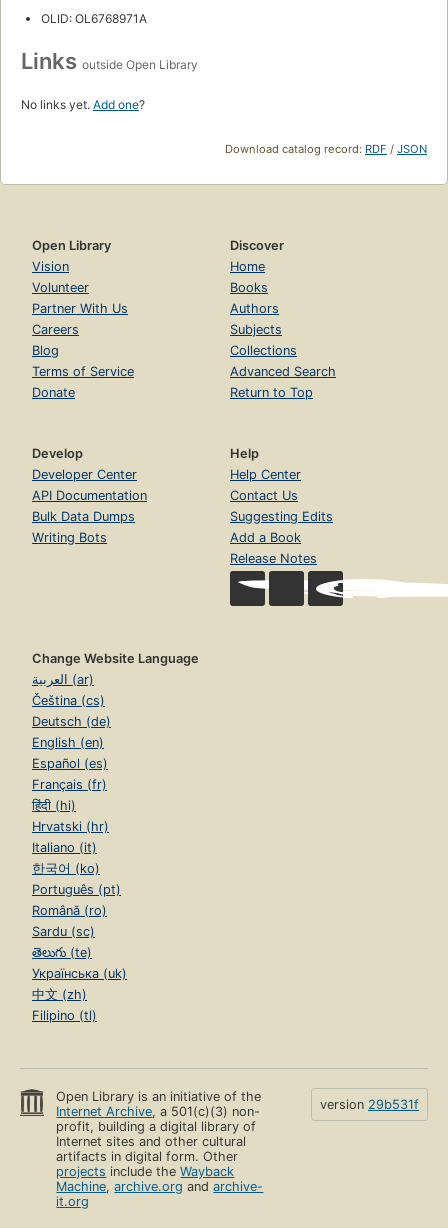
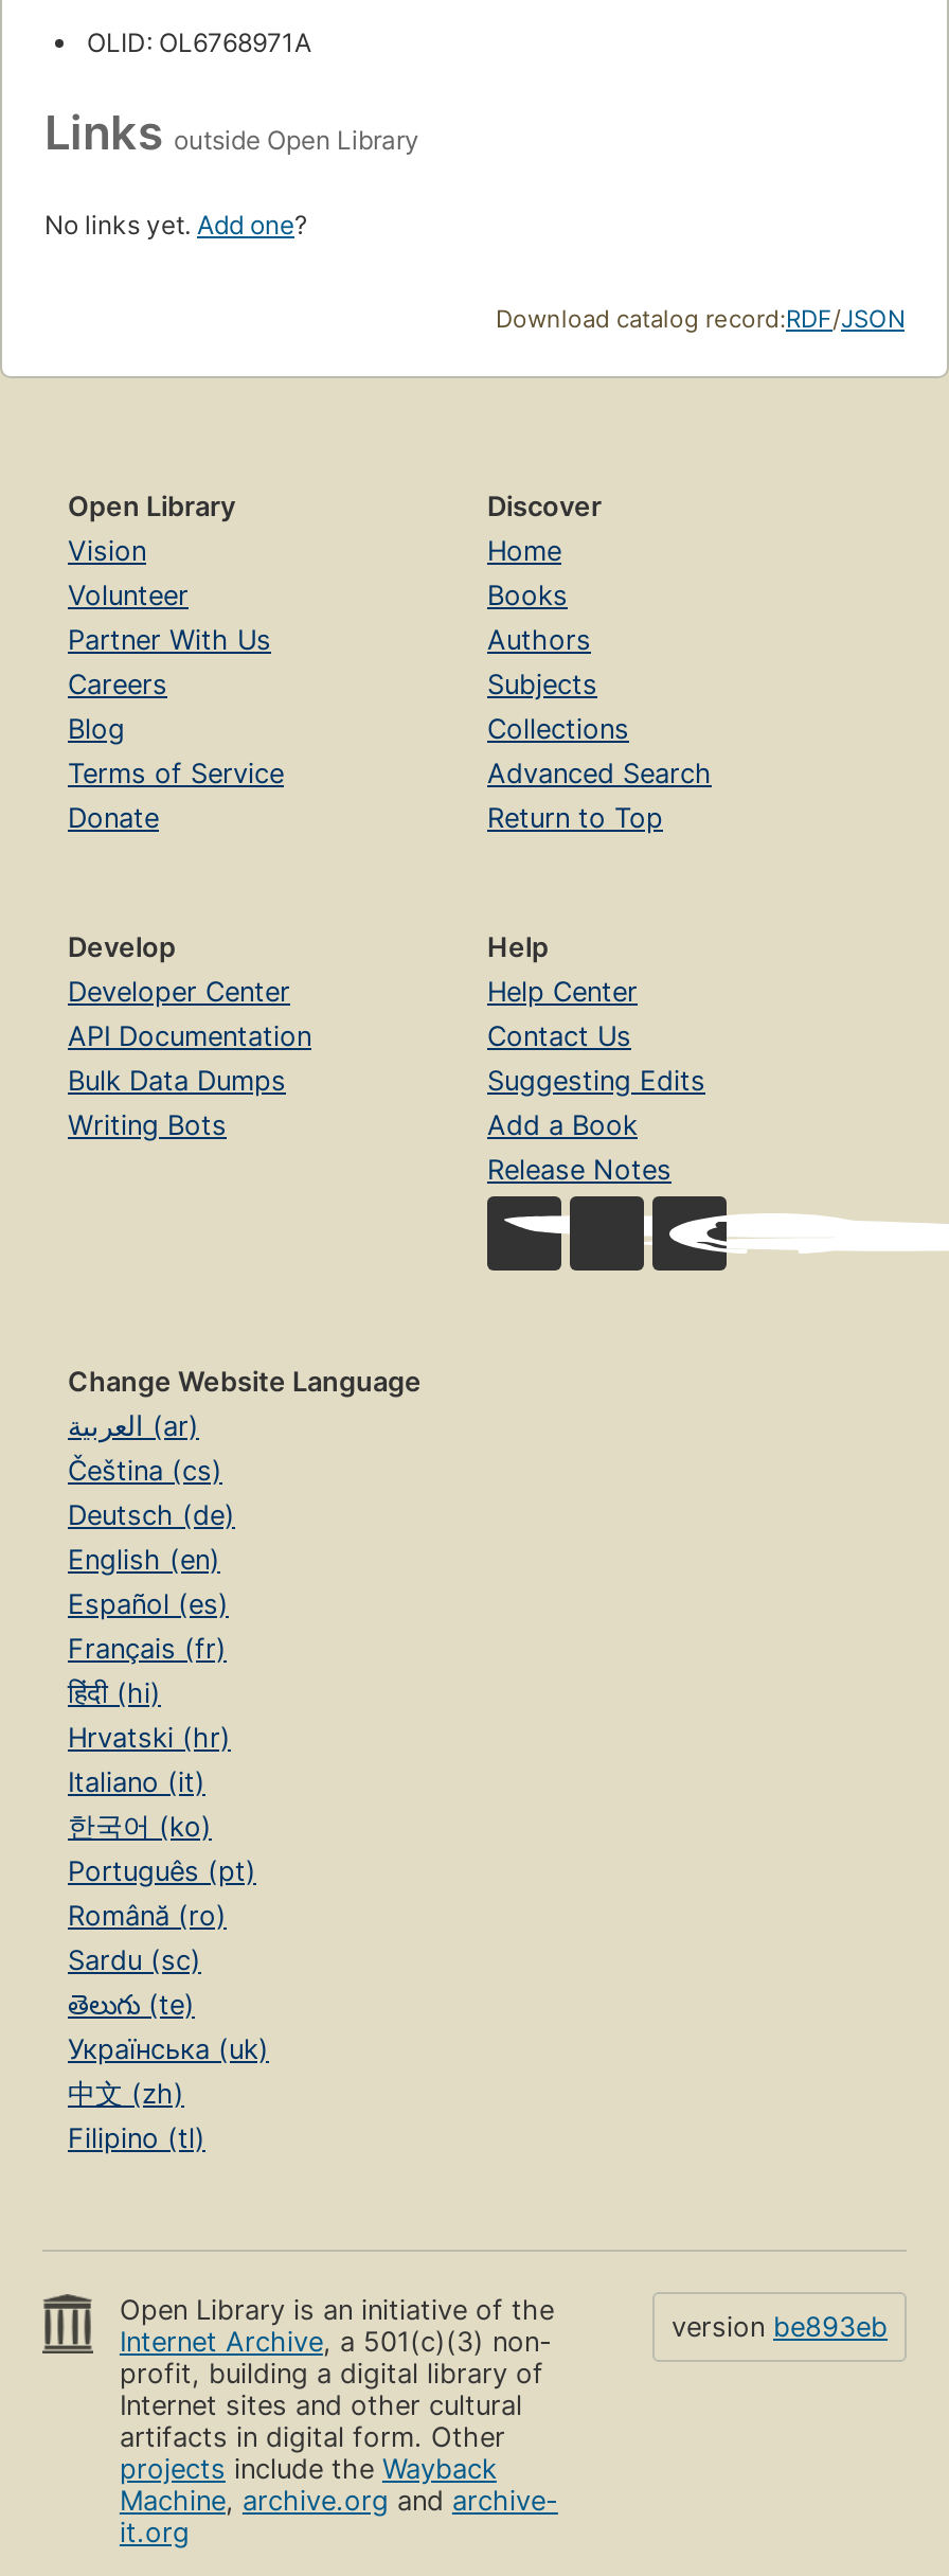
- version 29b531f
+ version be893eb
